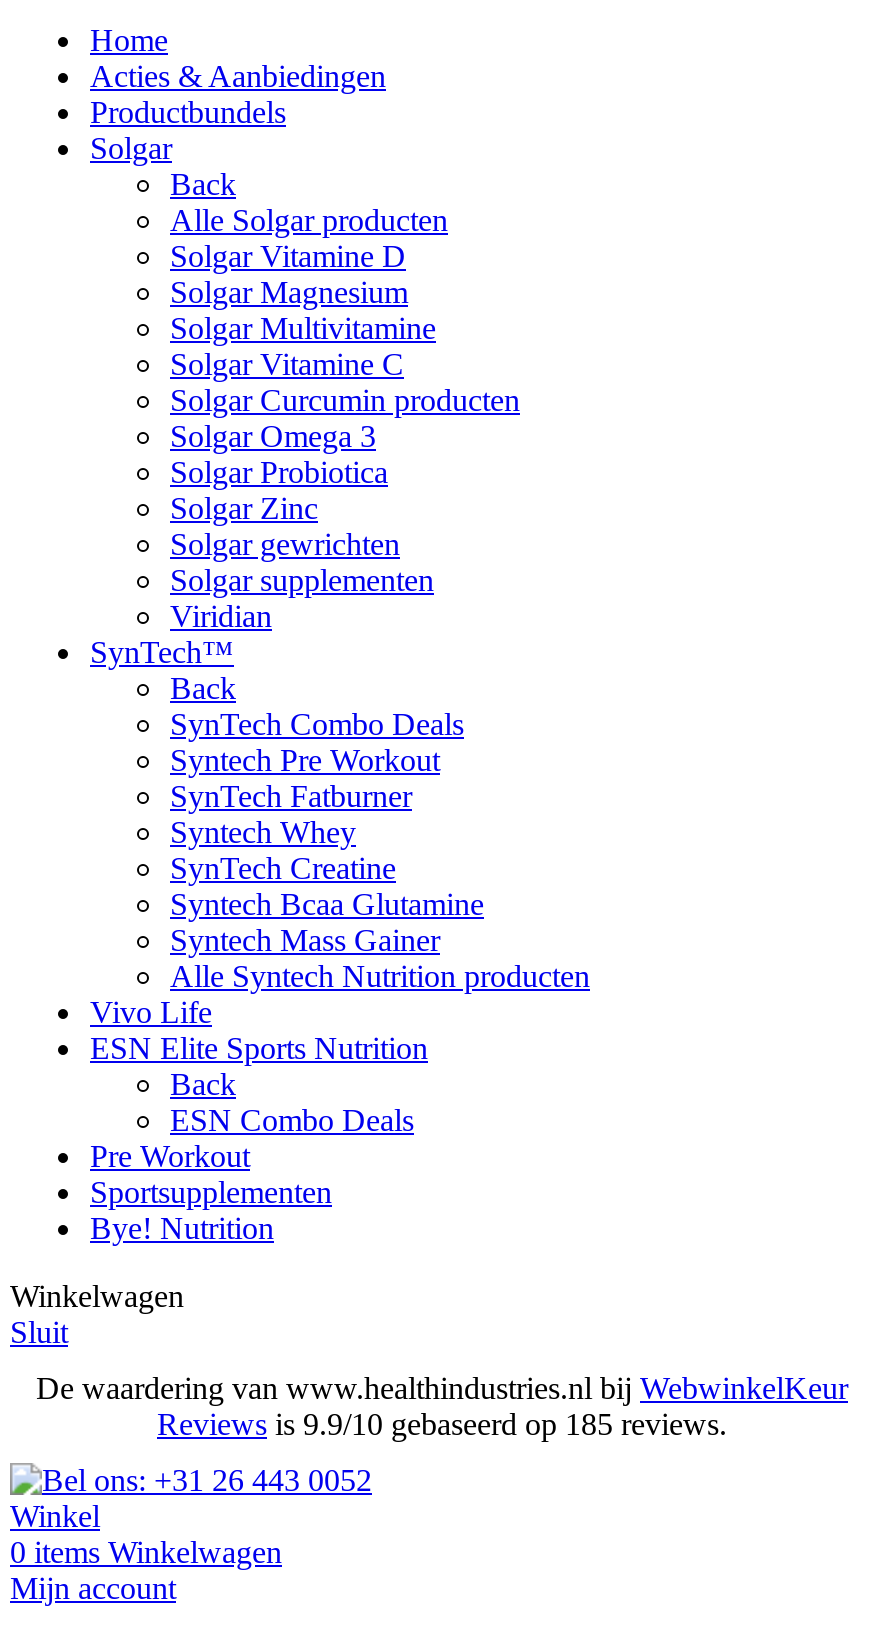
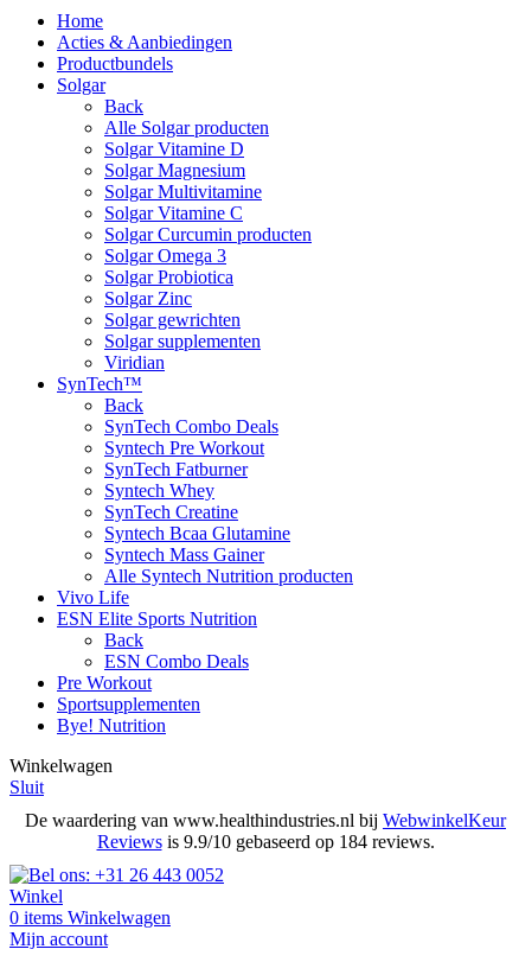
- Reviews is 9.9/10 gebaseerd op 185 reviews.
+ Reviews is 9.9/10 gebaseerd op 184 reviews.
